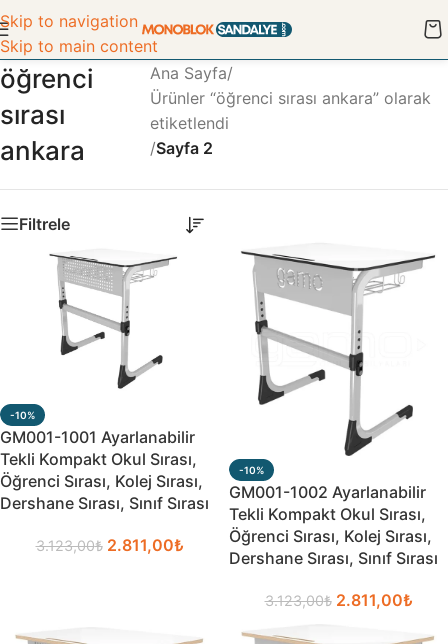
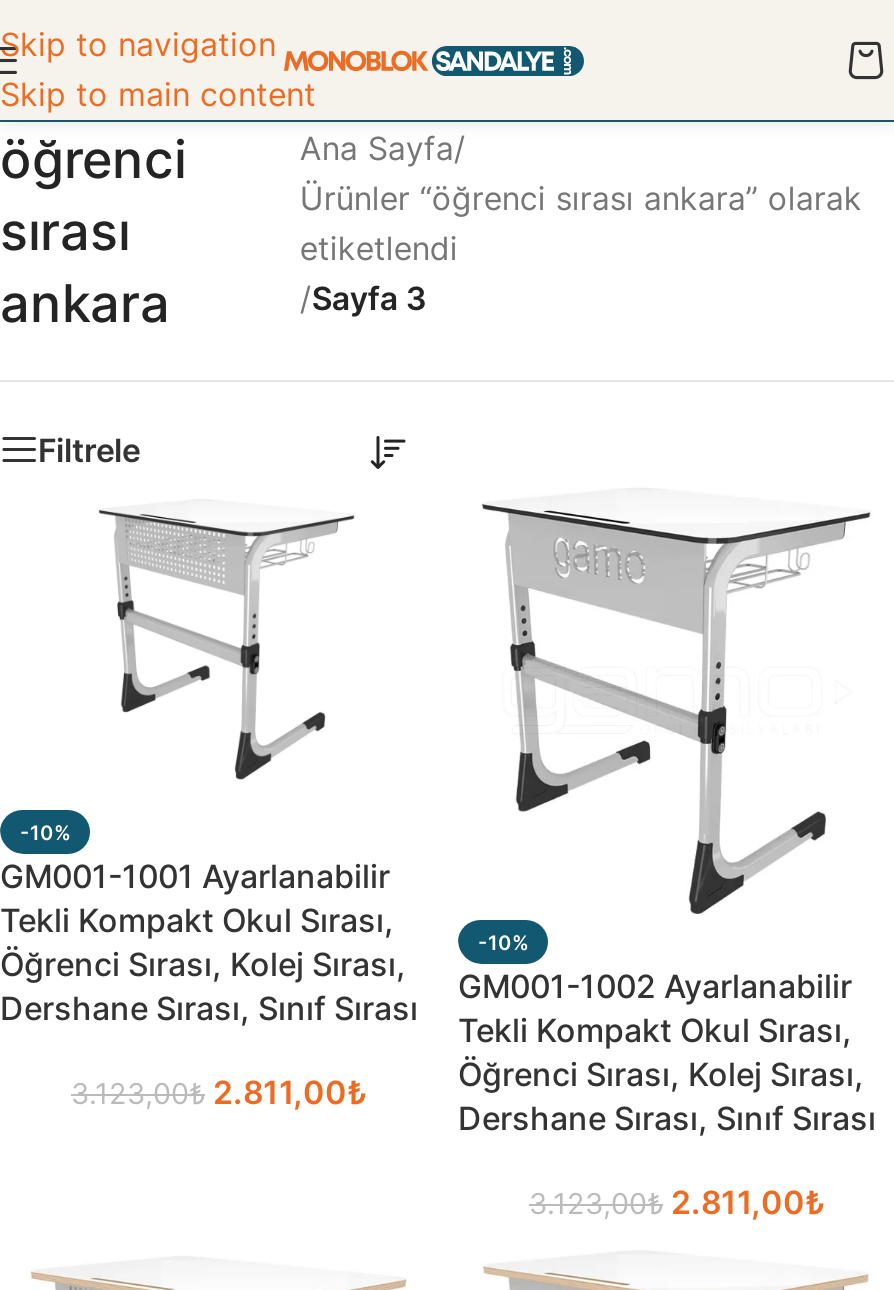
- /Sayfa 2
+ /Sayfa 3
